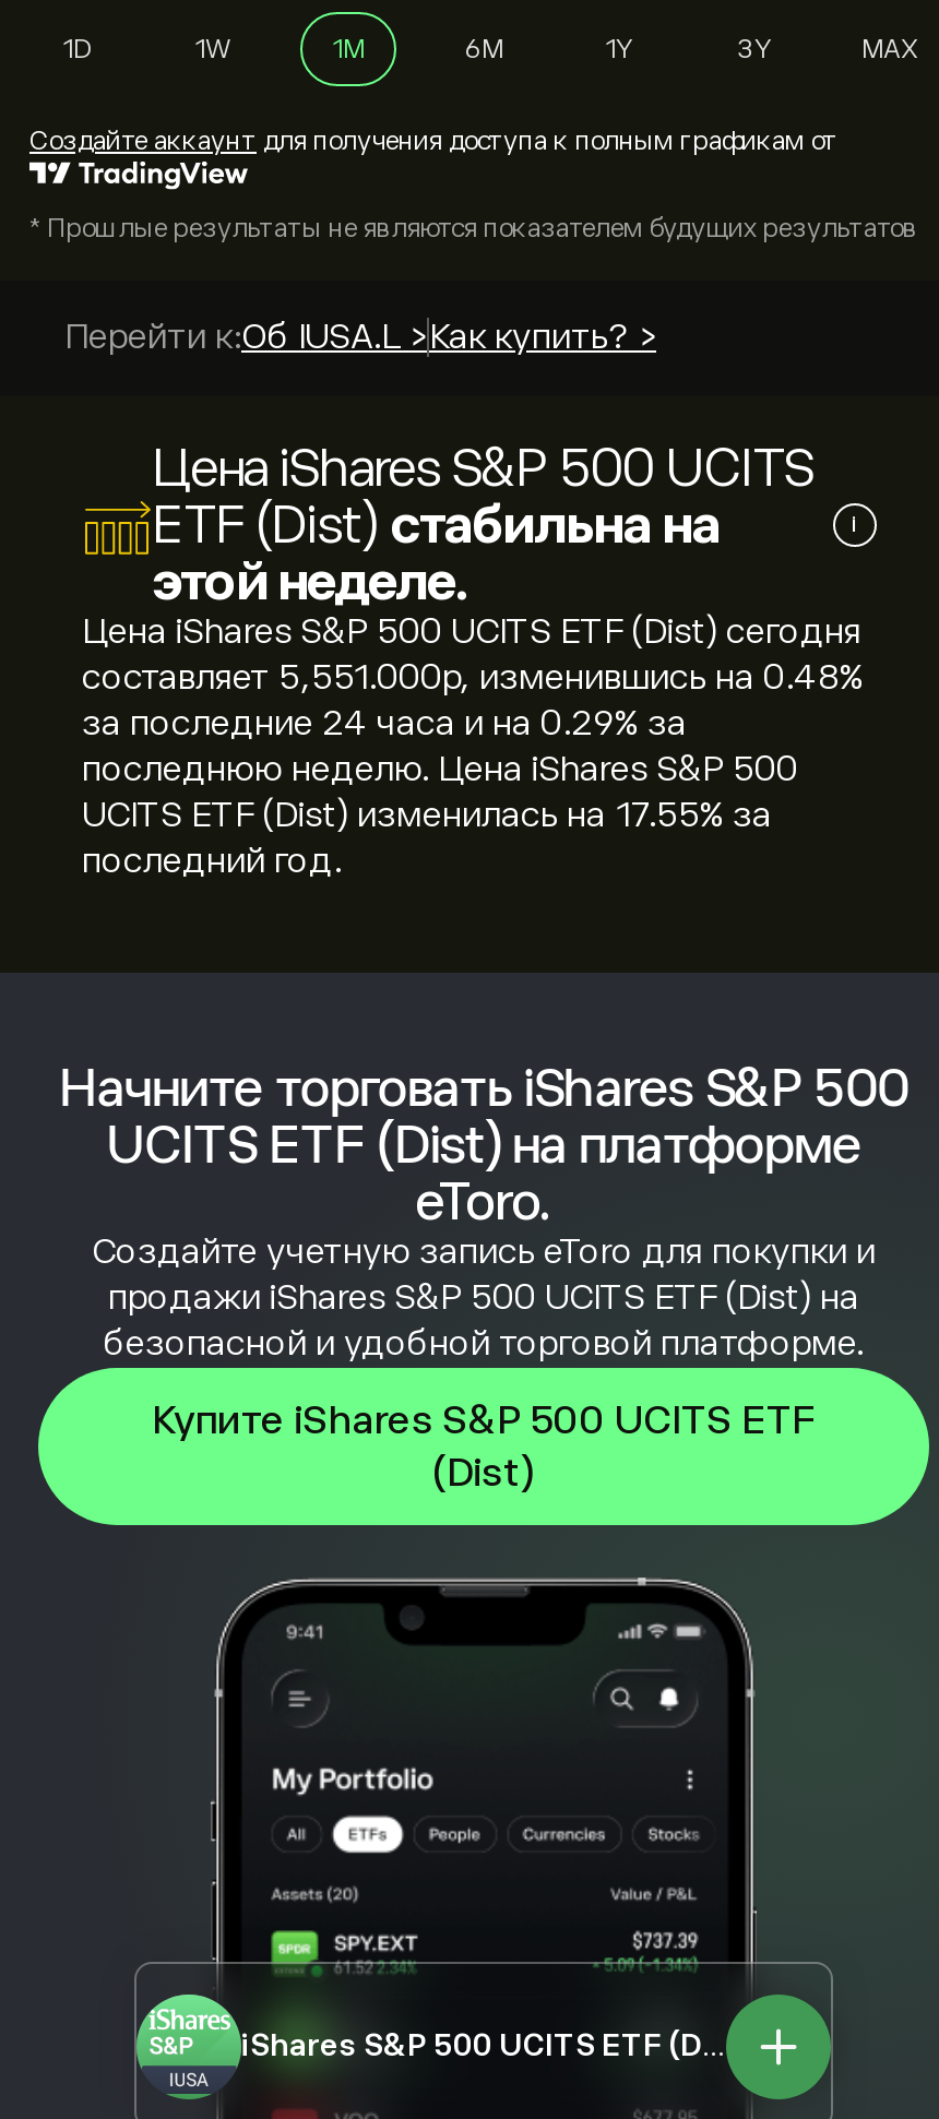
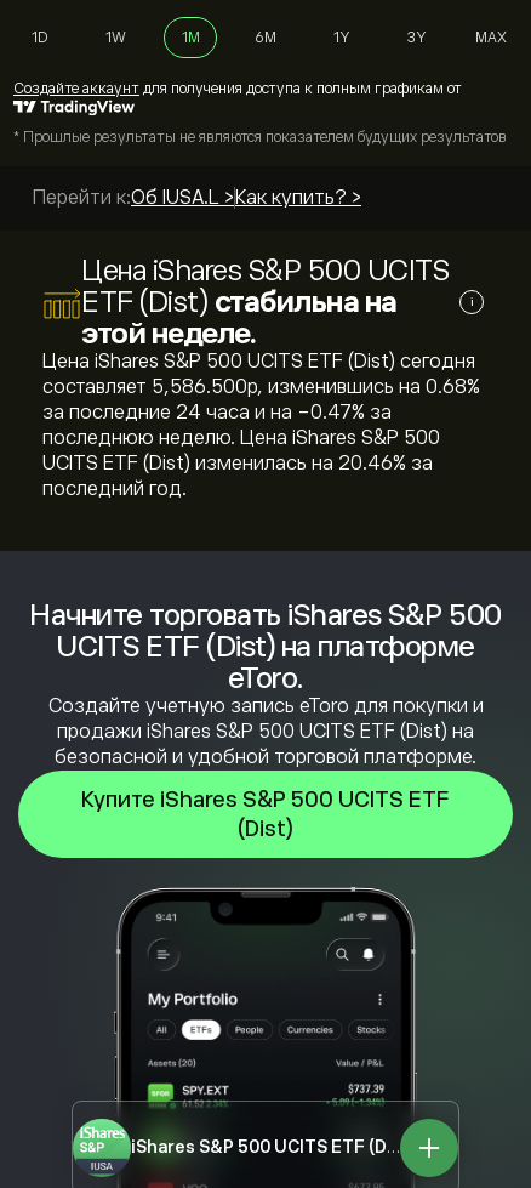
- составляет 5,551.000p, изменившись на 0.48%
+ составляет 5,586.500p, изменившись на 0.68%

- за последние 24 часа и на 0.29% за
+ за последние 24 часа и на -0.47% за

- UCITS ETF (Dist) изменилась на 17.55% за
+ UCITS ETF (Dist) изменилась на 20.46% за
